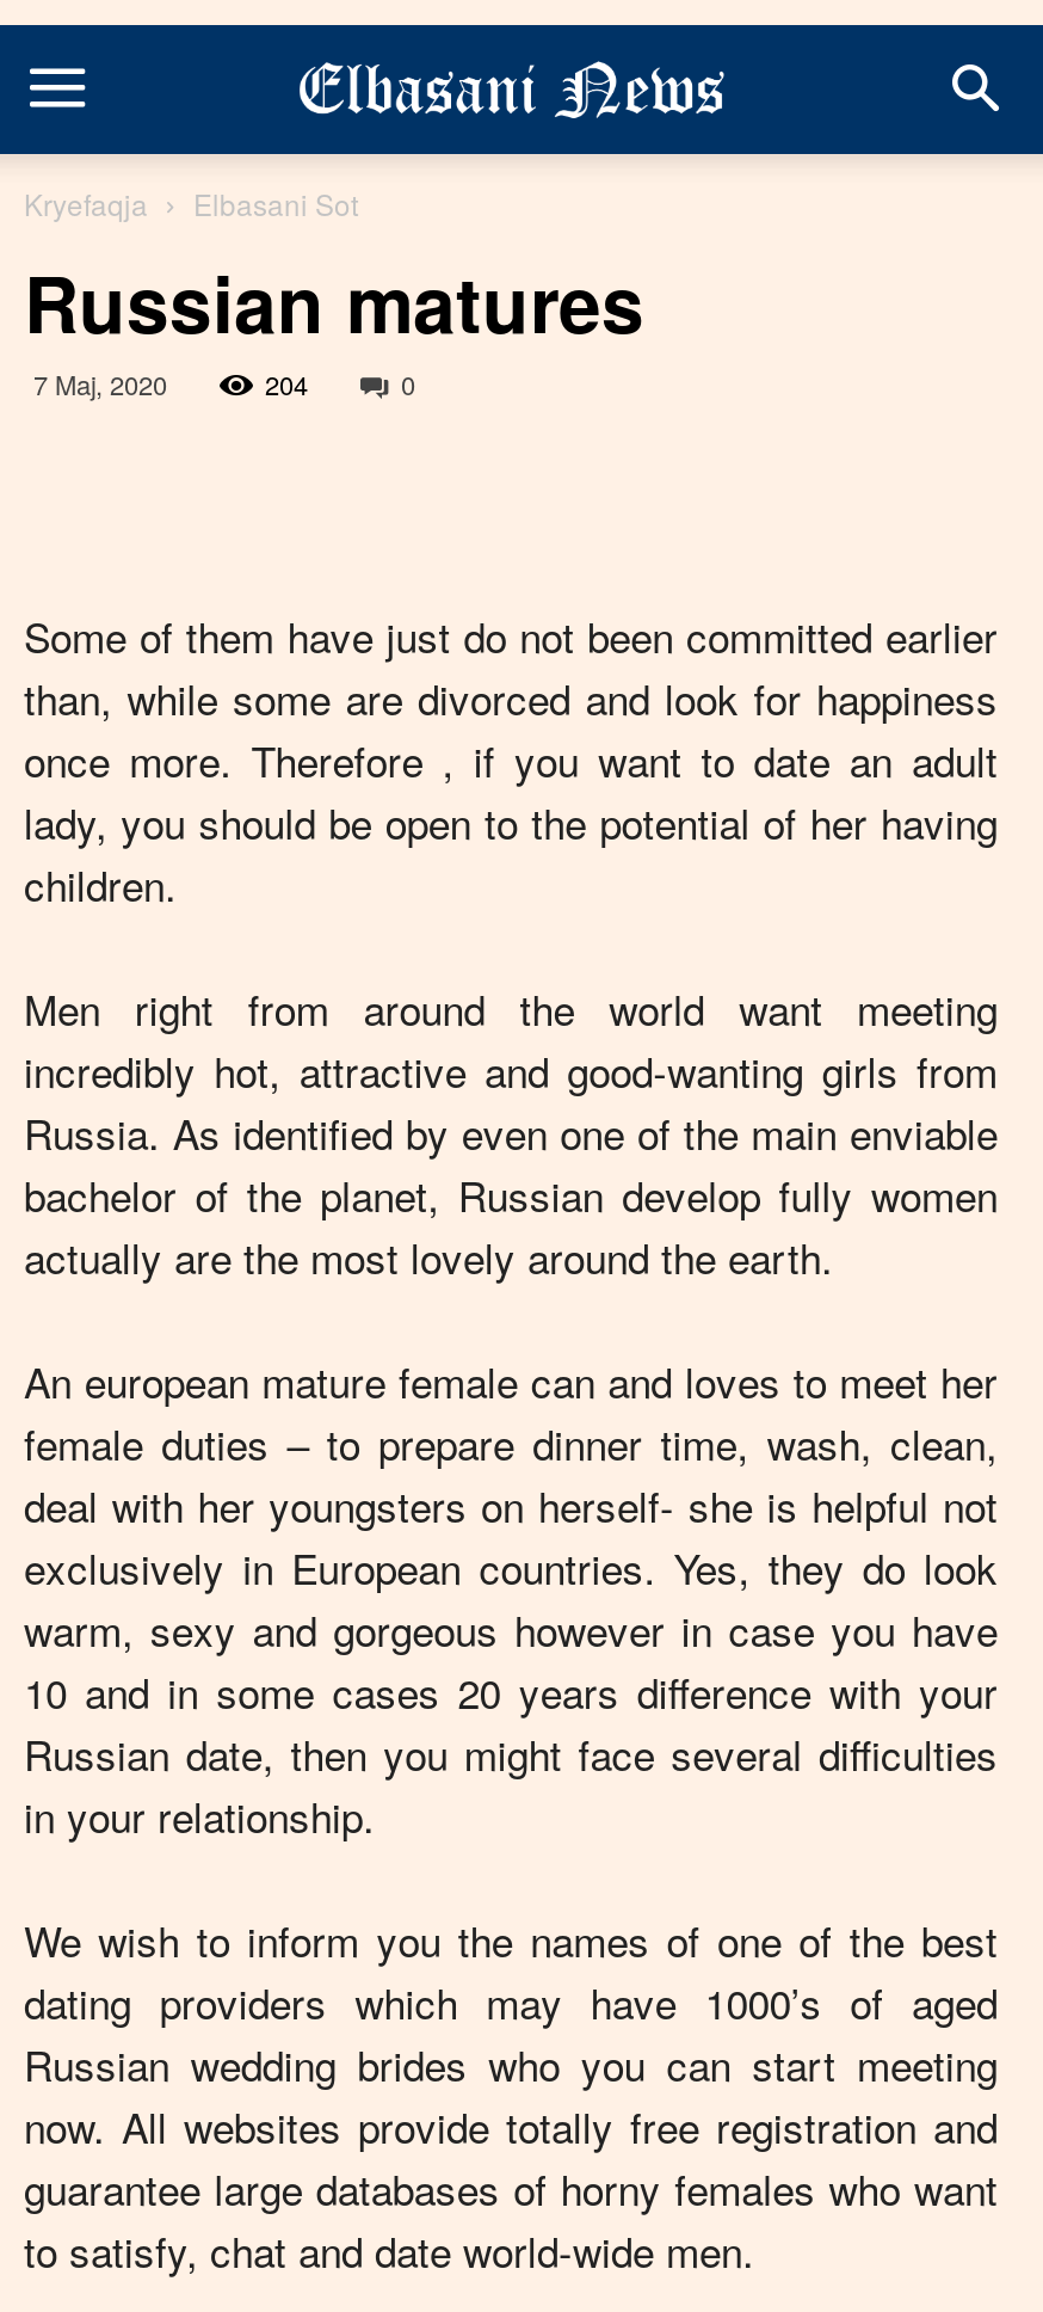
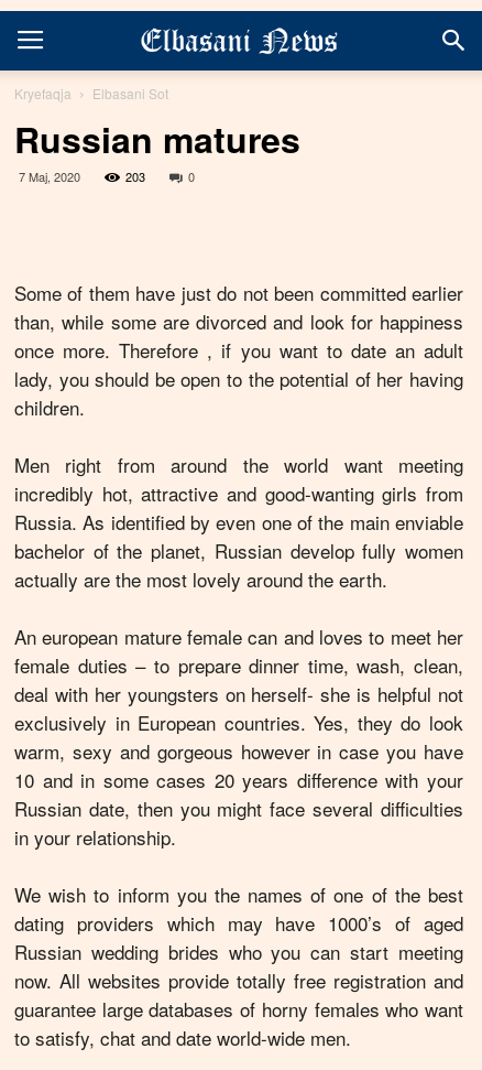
- 204
+ 203
